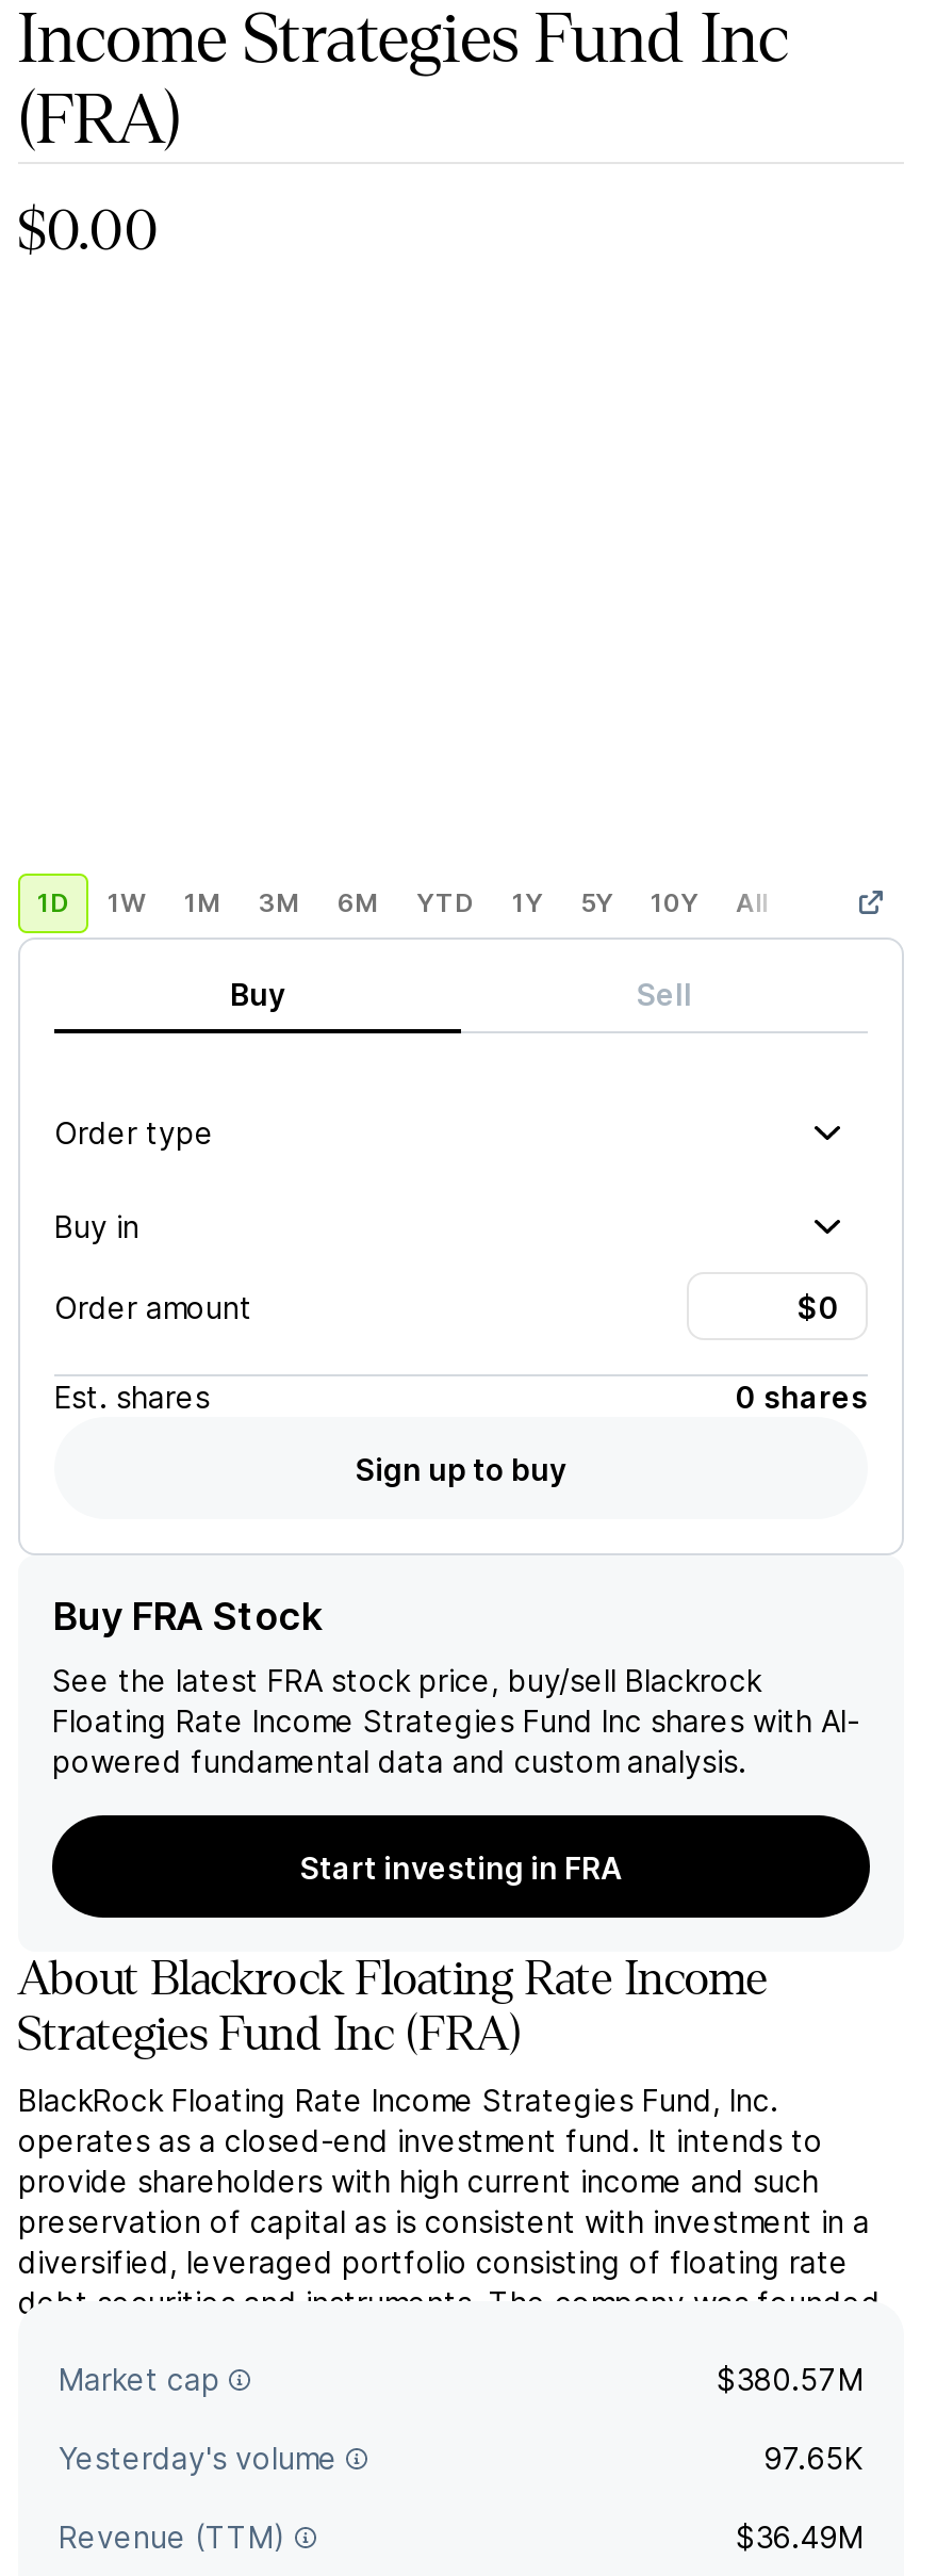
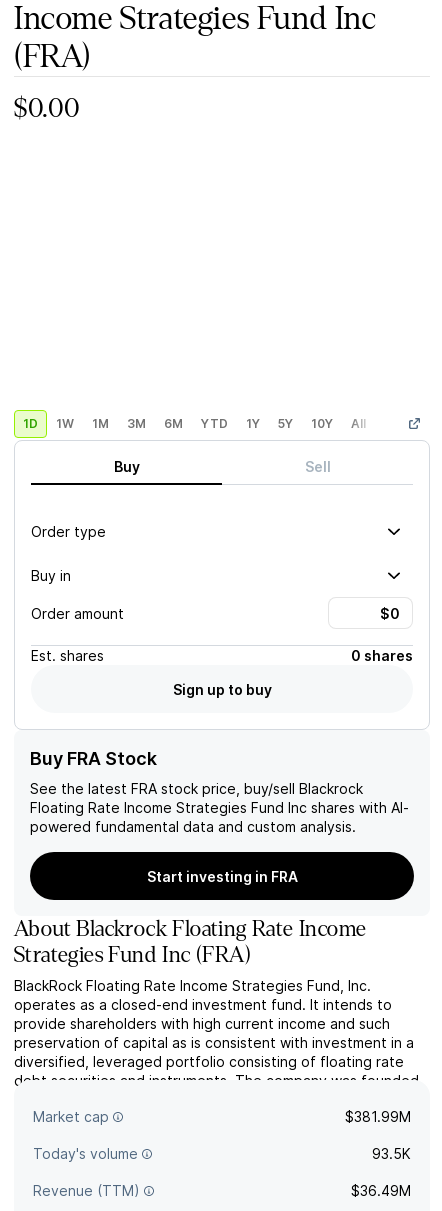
- $380.57M
+ $381.99M

- Yesterday's volume
- 97.65K
+ Today's volume
+ 93.5K
